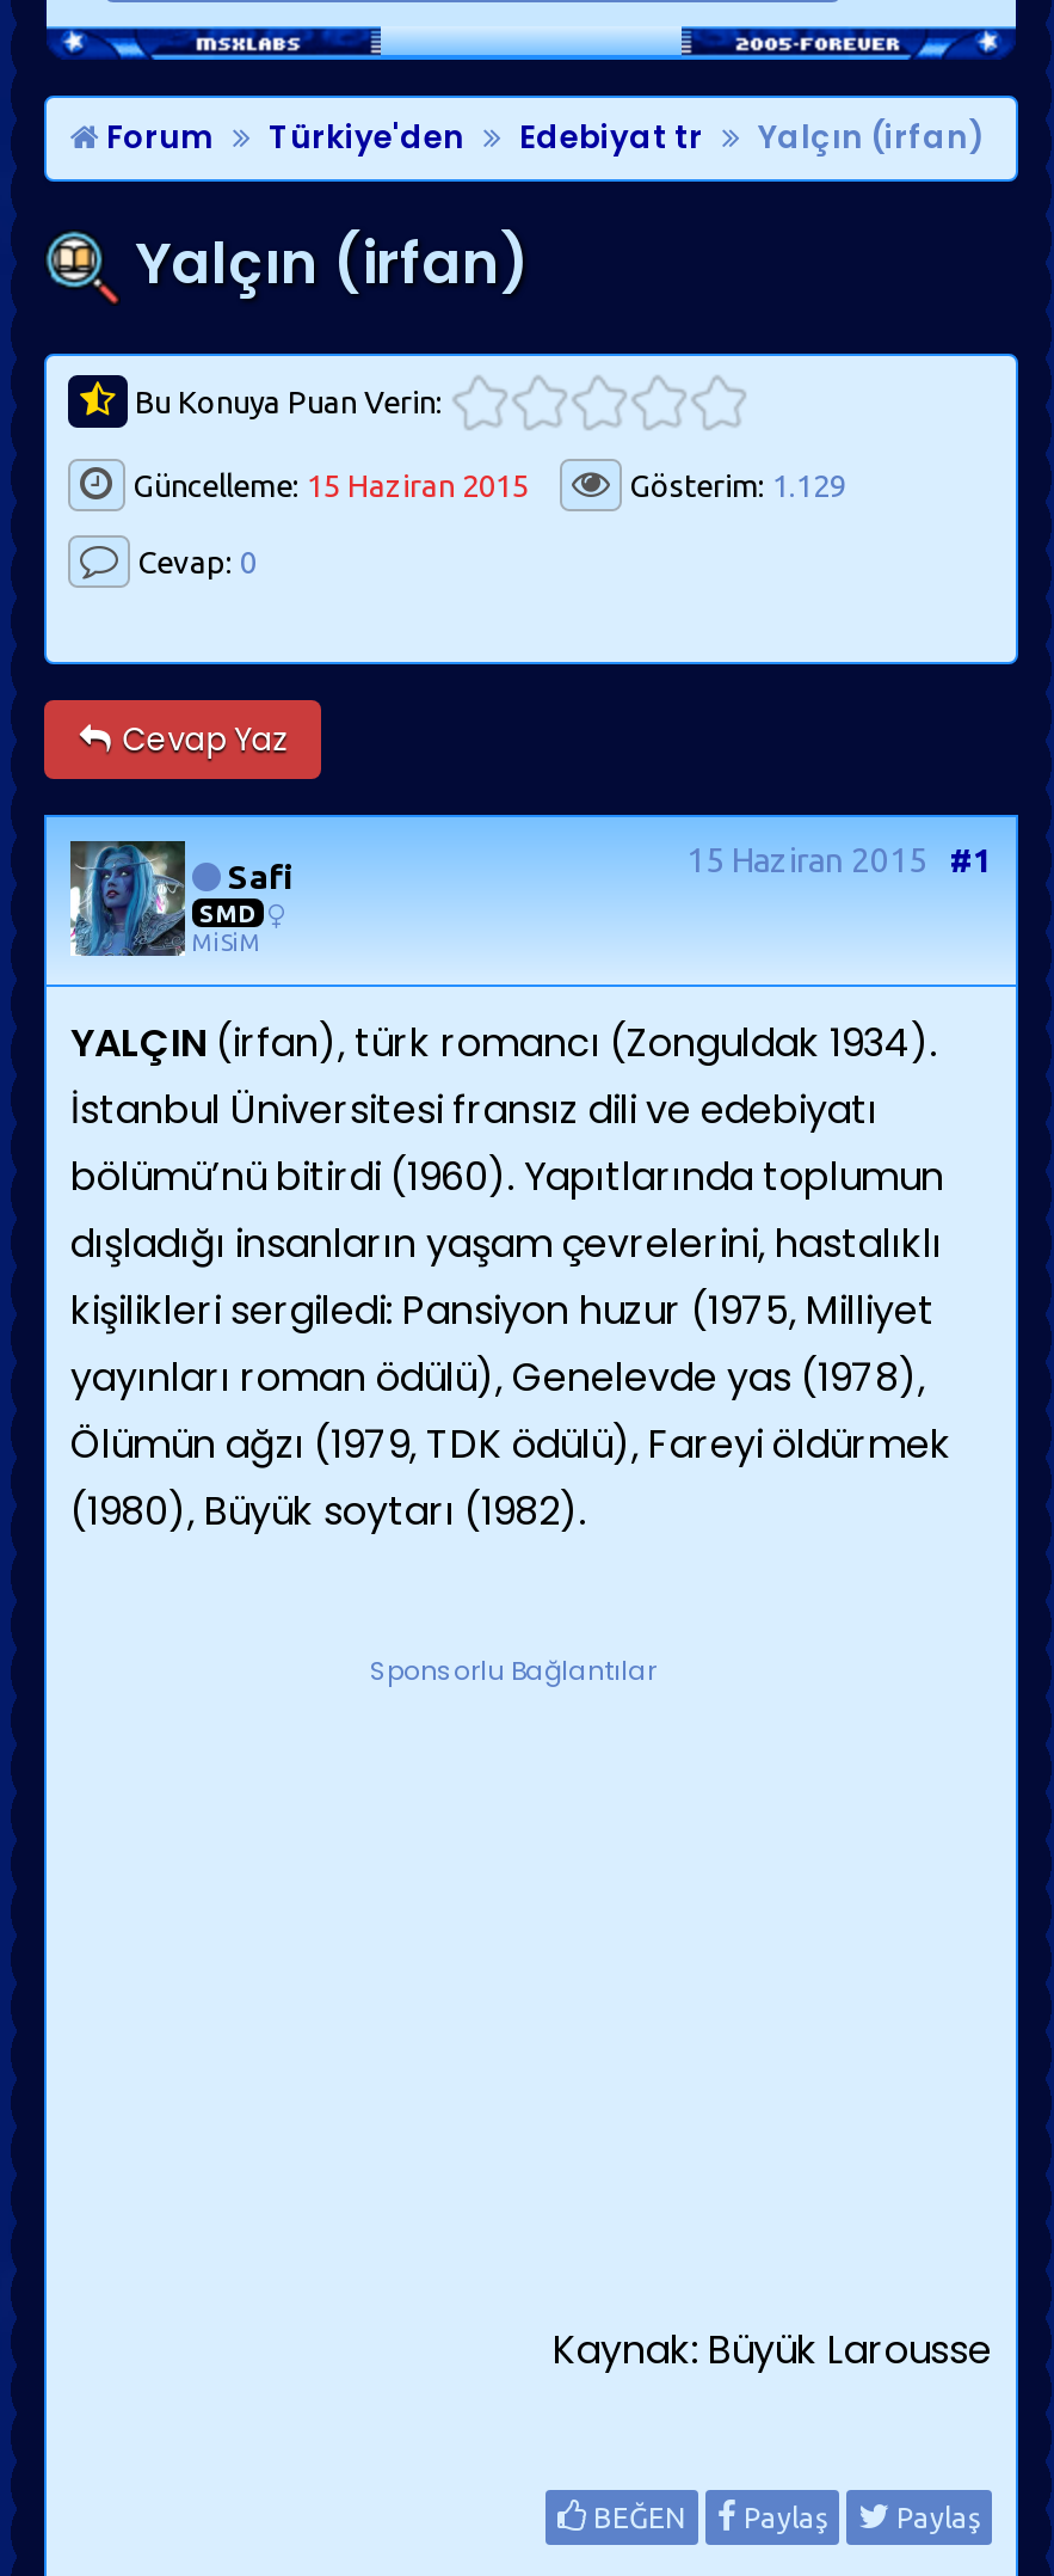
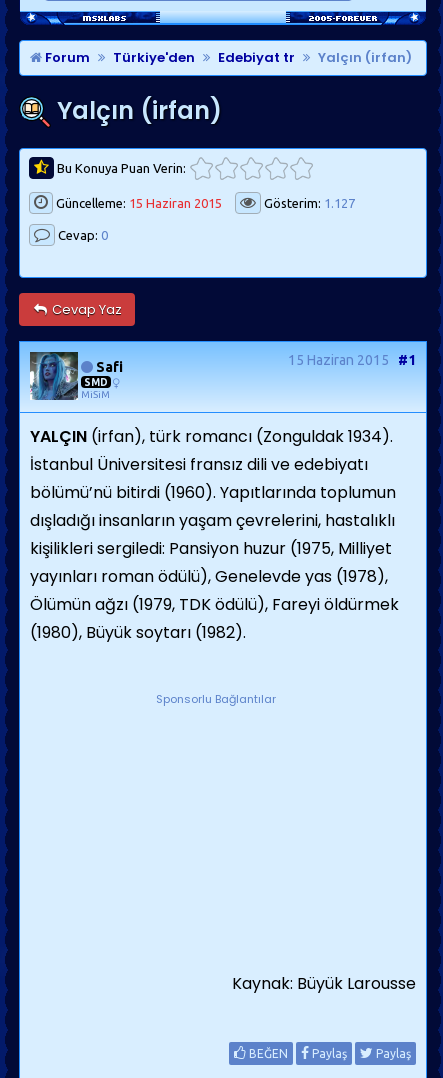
- Gösterim: 1.129
+ Gösterim: 1.127
